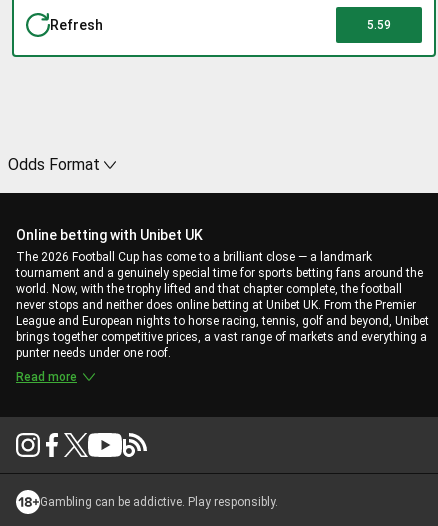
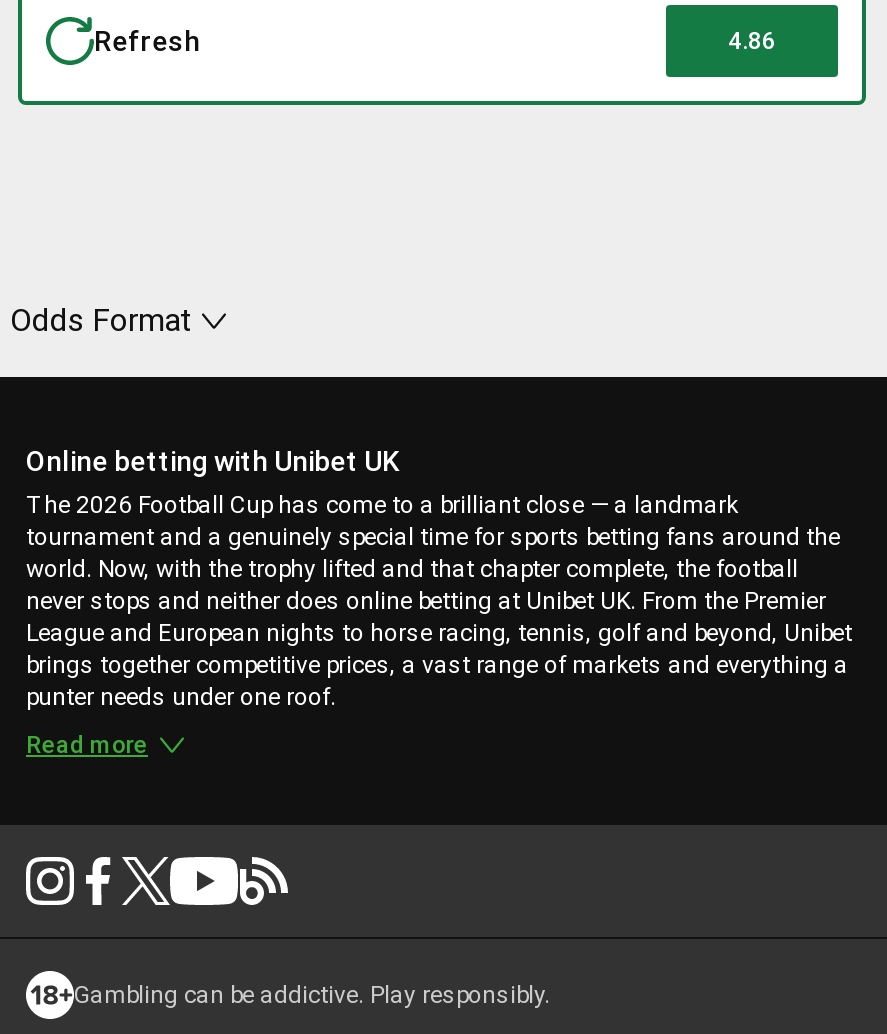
- 5.59
+ 4.86
